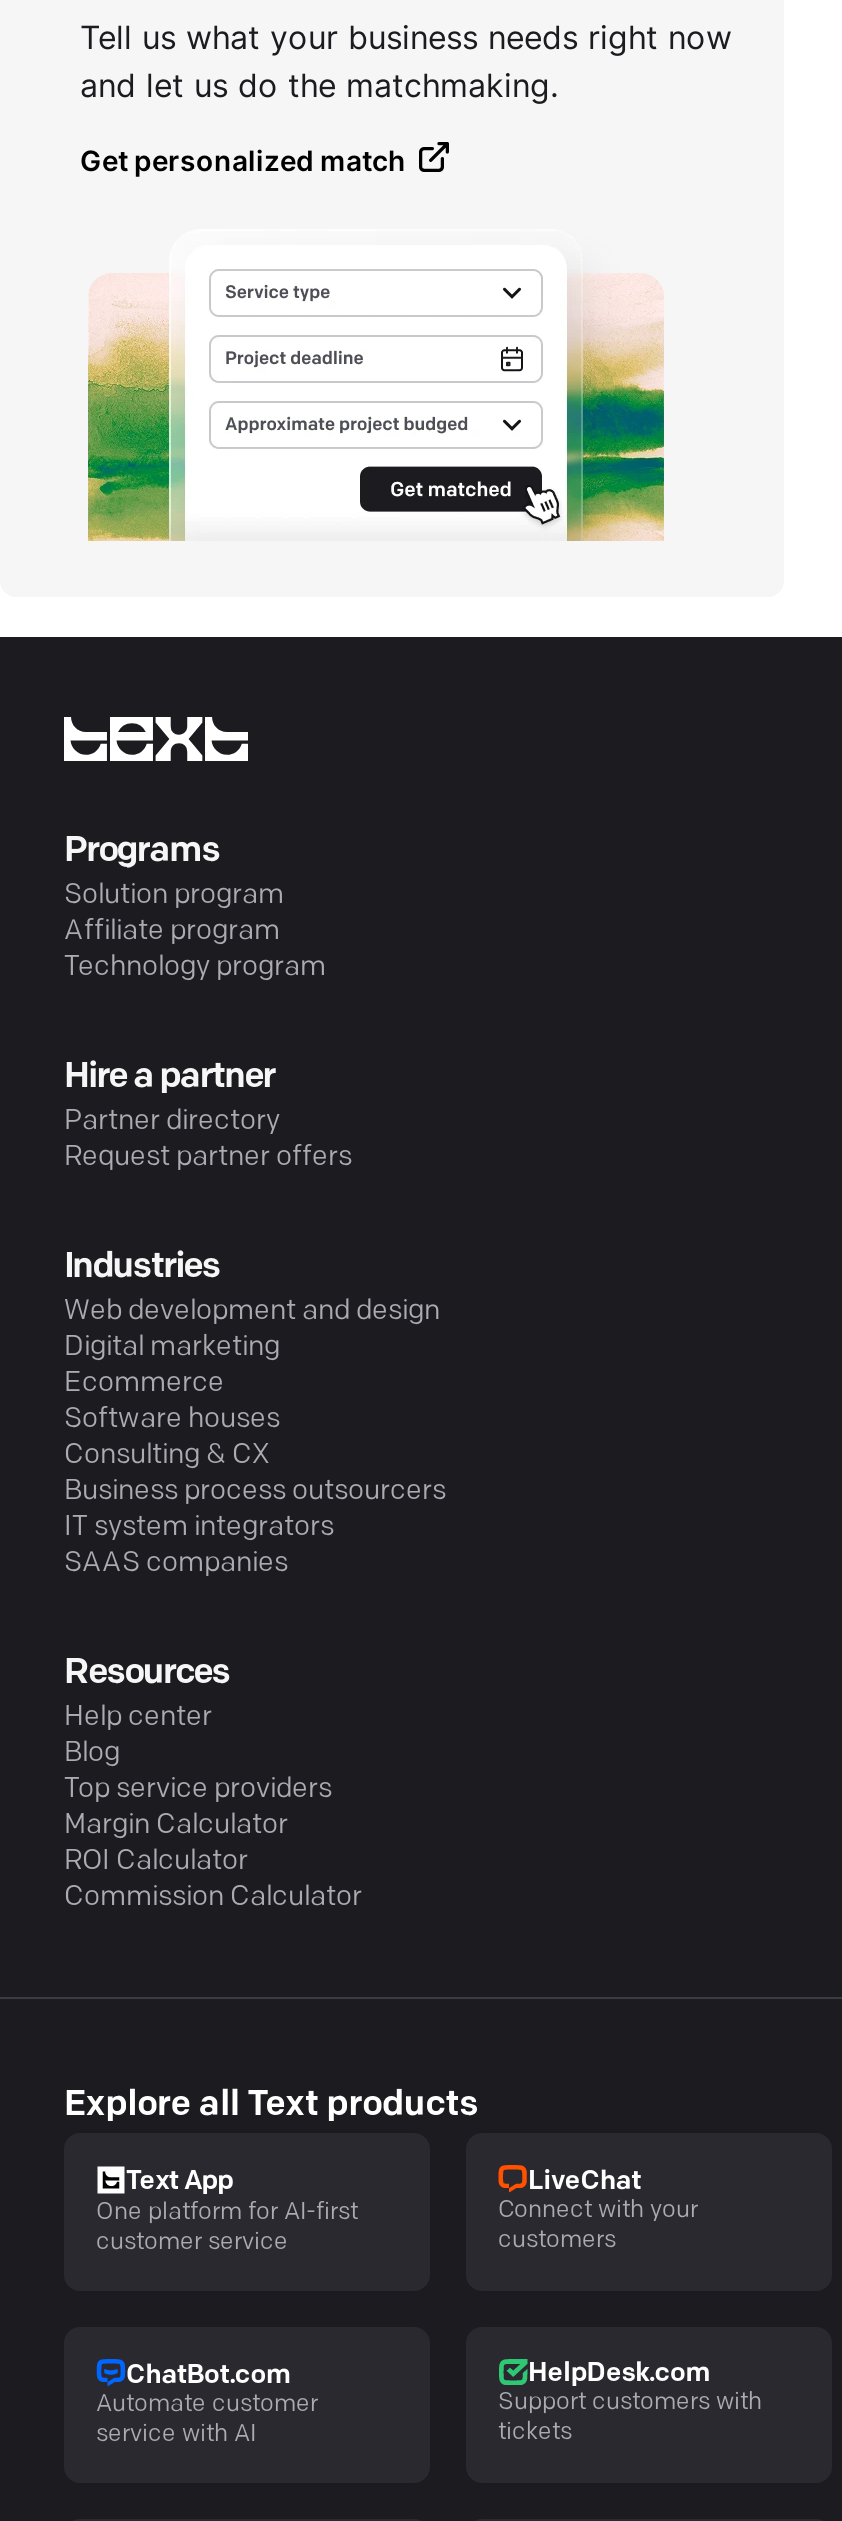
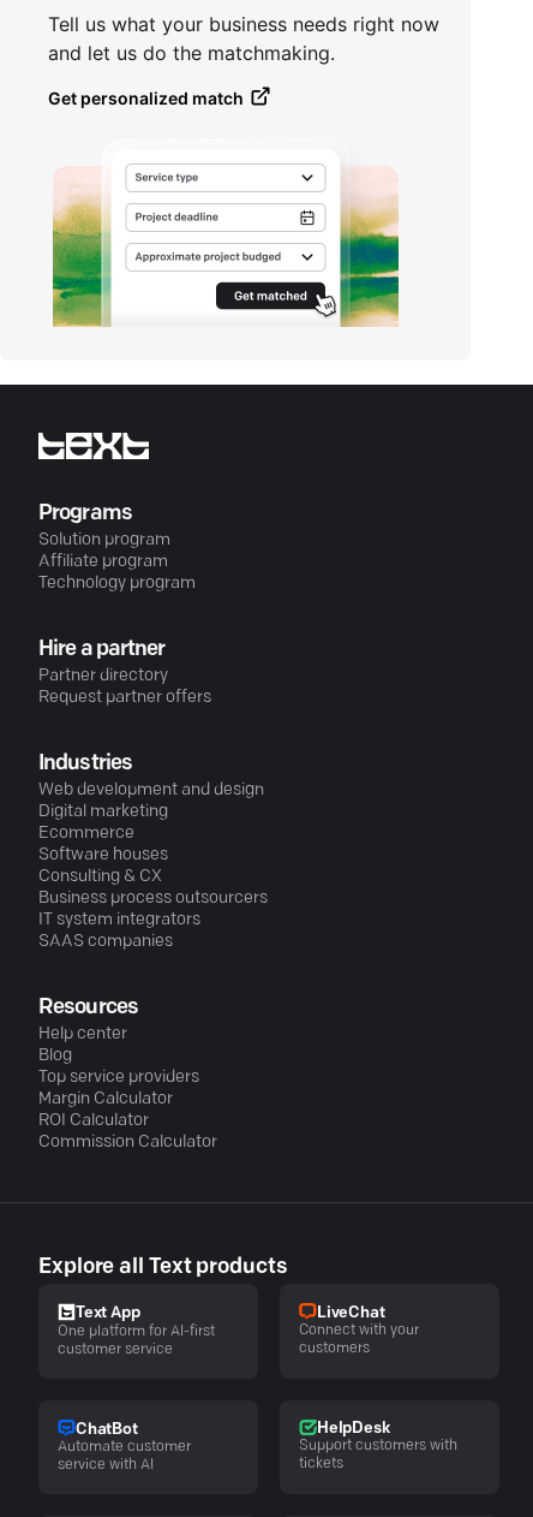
- ChatBot.com
+ ChatBot

- HelpDesk.com
+ HelpDesk
